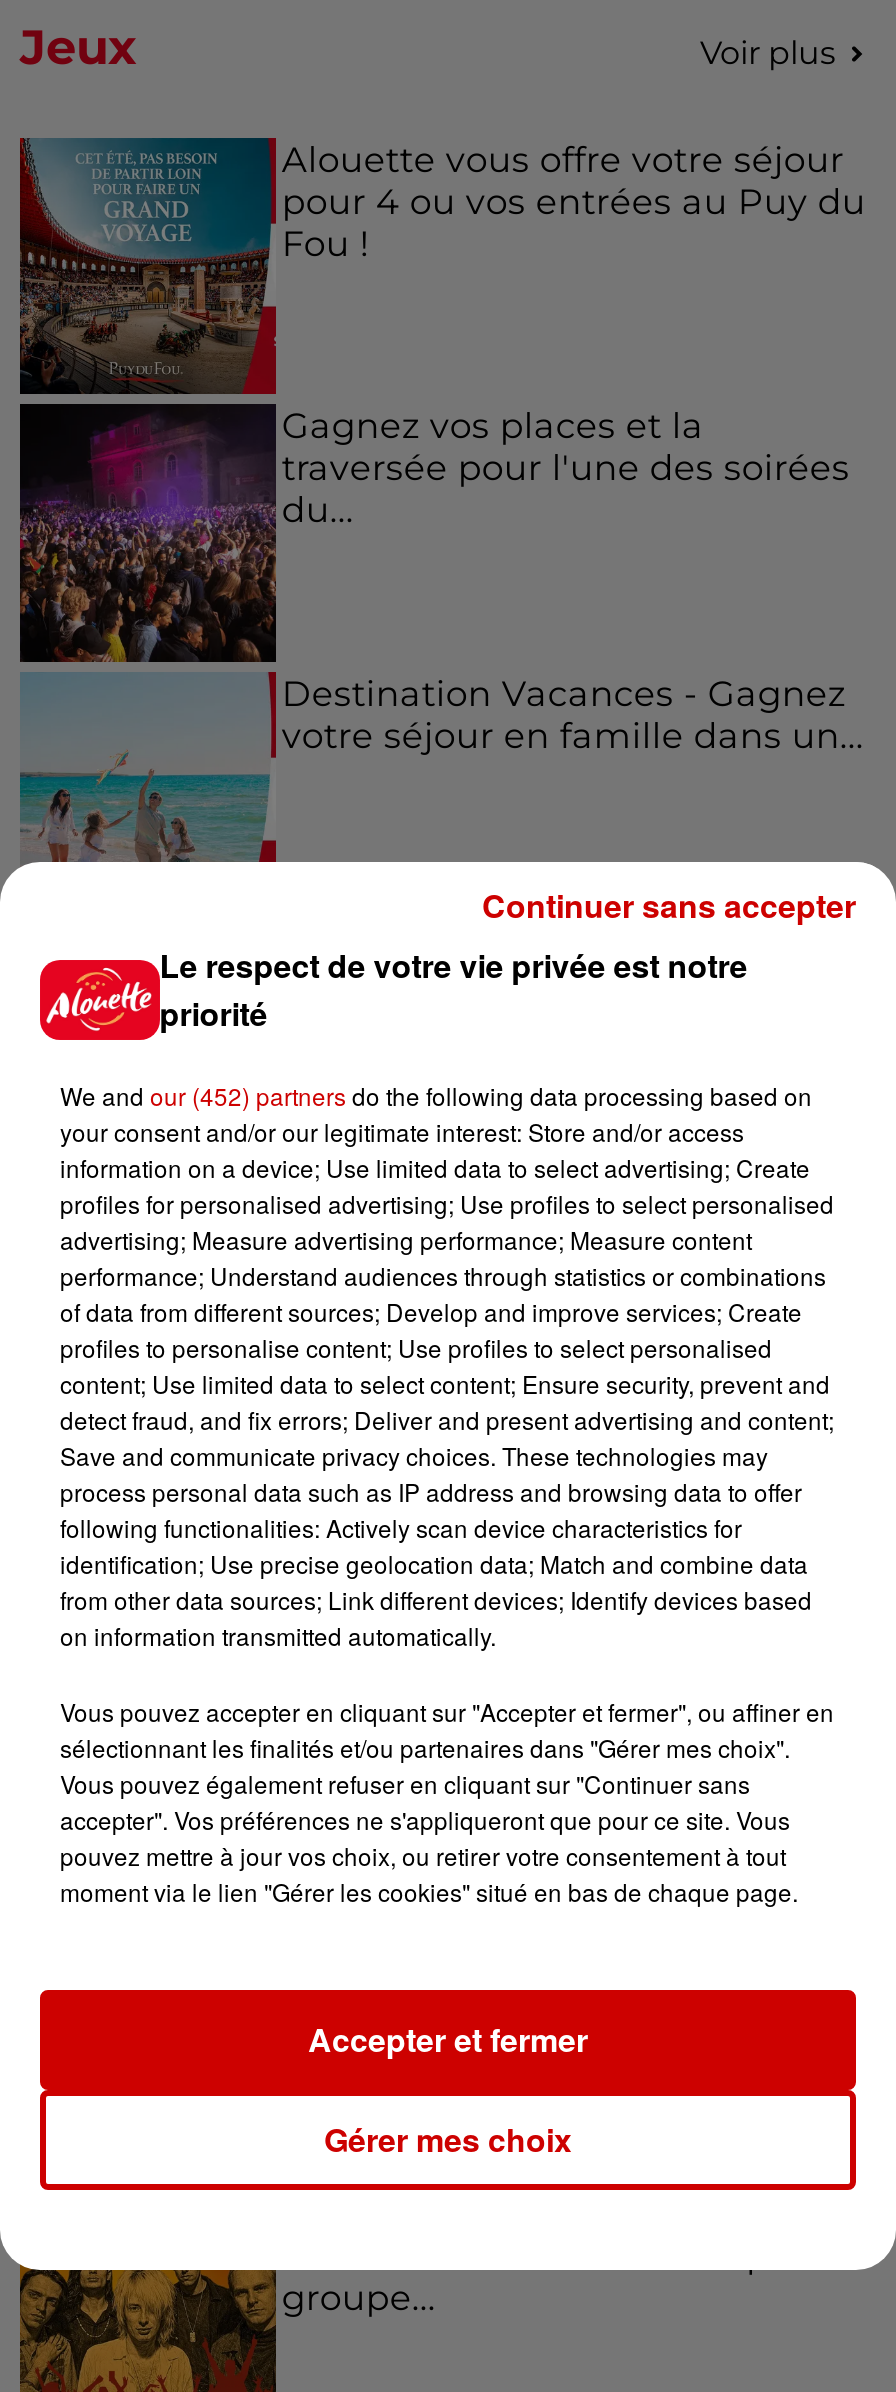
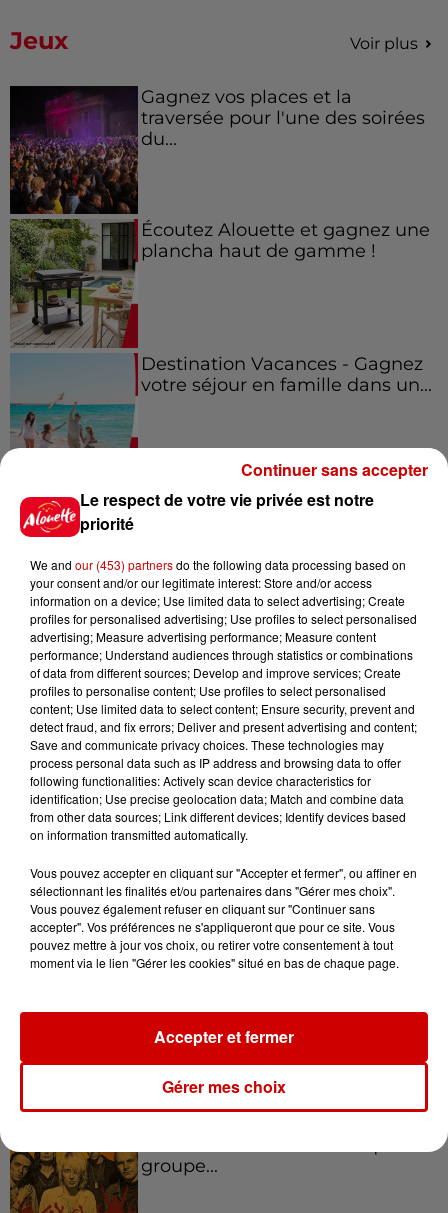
- [image]
- Alouette vous offre votre séjour
- pour 4 ou vos entrées au Puy du
- Fou !

moved up: Gagnez vos places et la | traversée pour l'une des soirées | du...

+ [image]
+ Écoutez Alouette et gagnez une
+ plancha haut de gamme !

- We and our (452) partners do the following data processing based on
+ We and our (453) partners do the following data processing based on
